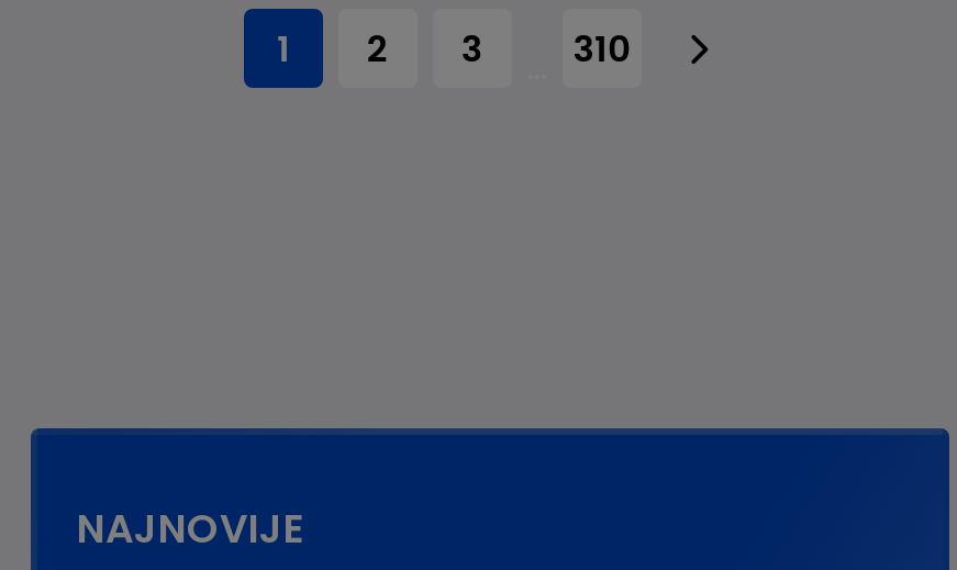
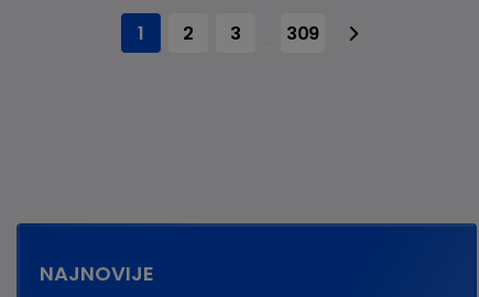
- 1 2 3 ... 310
+ 1 2 3 ... 309
